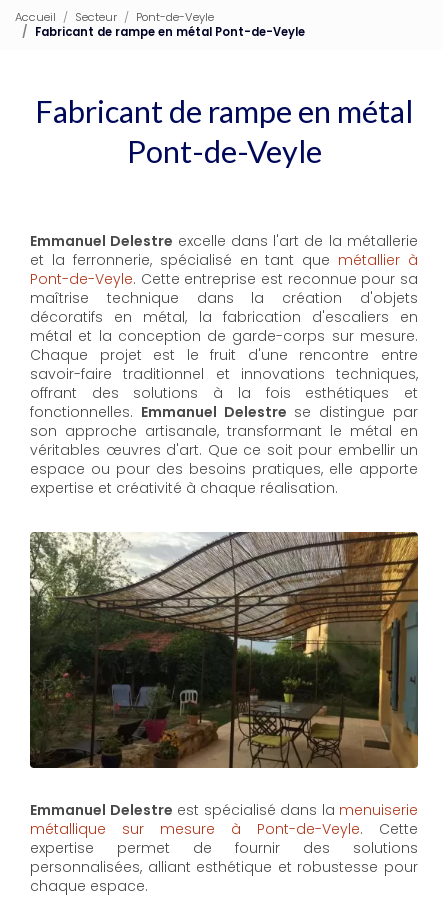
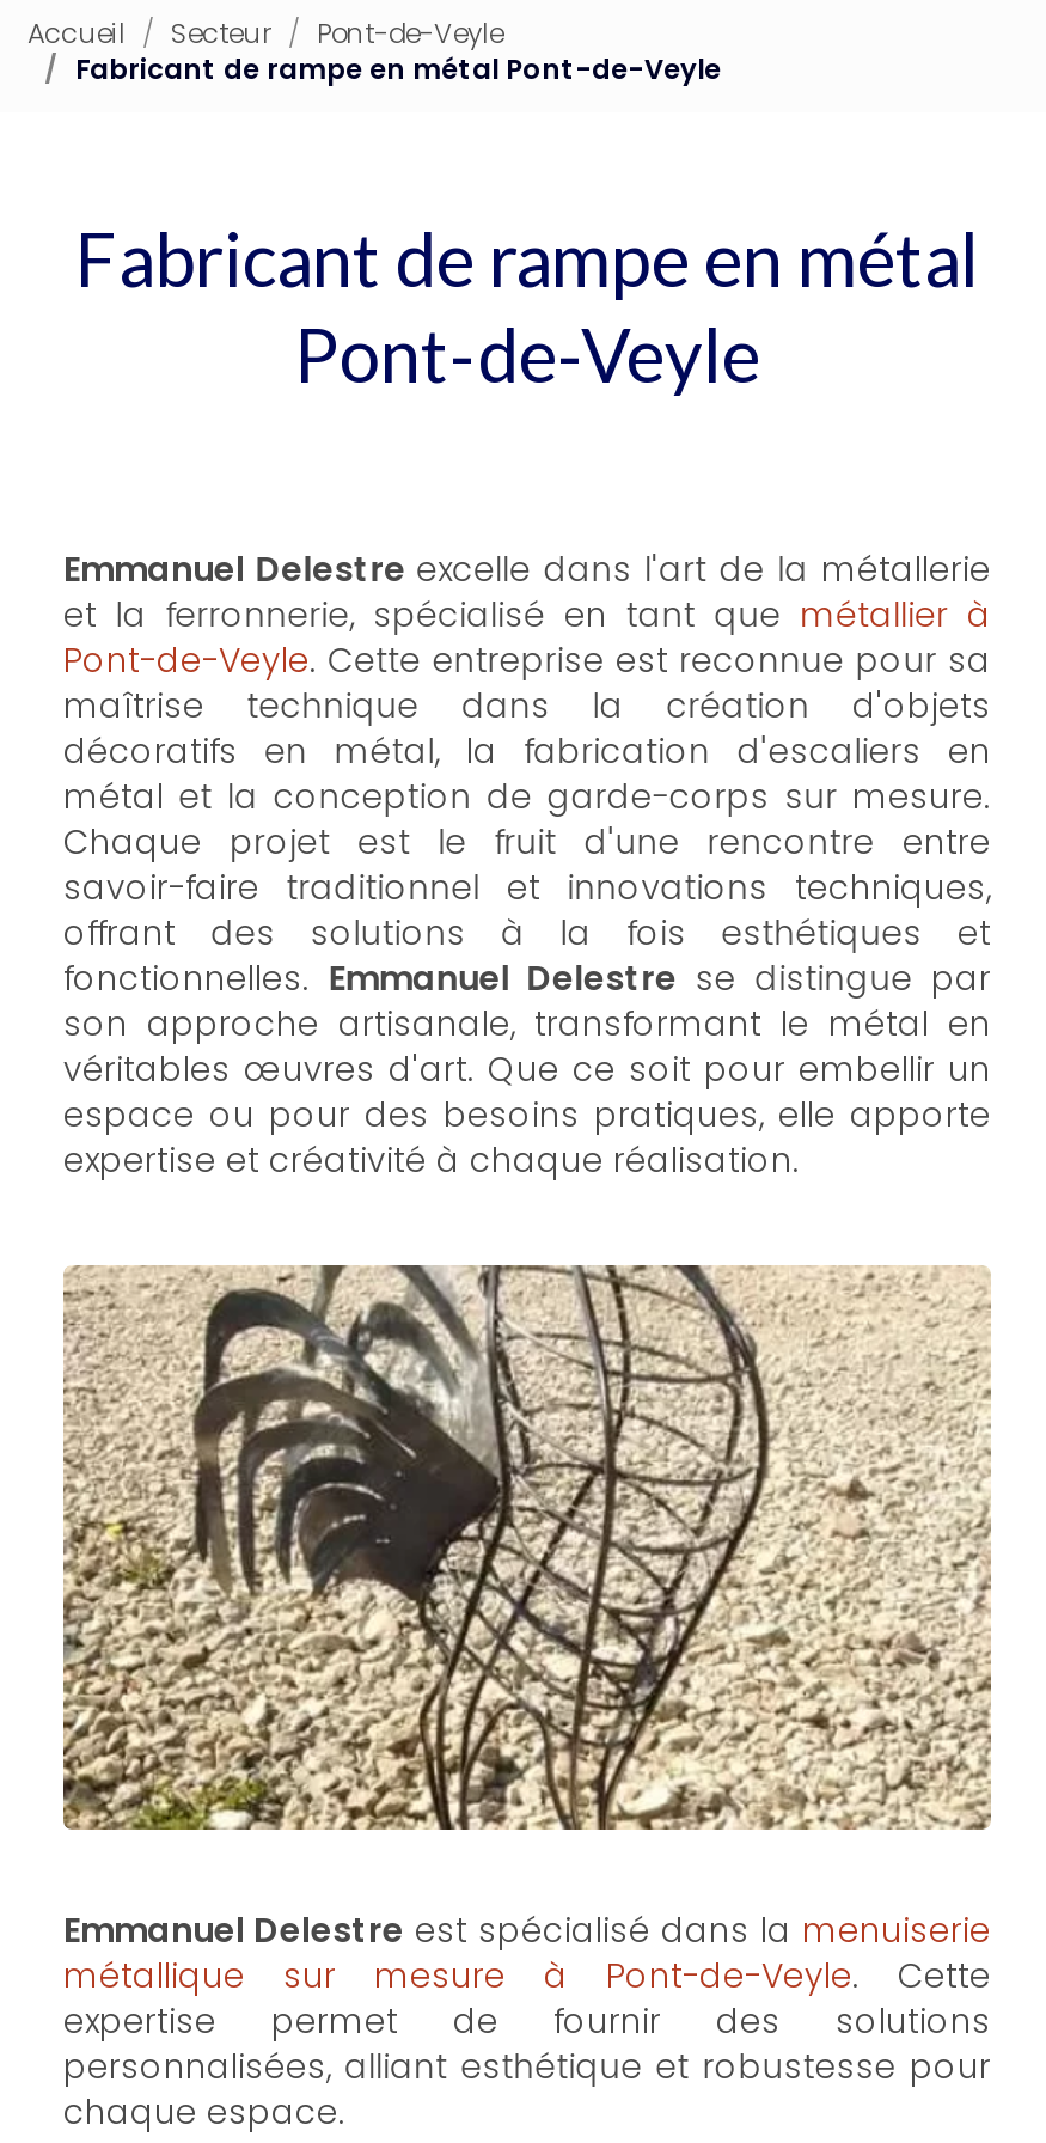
- [image]
+ [image]
